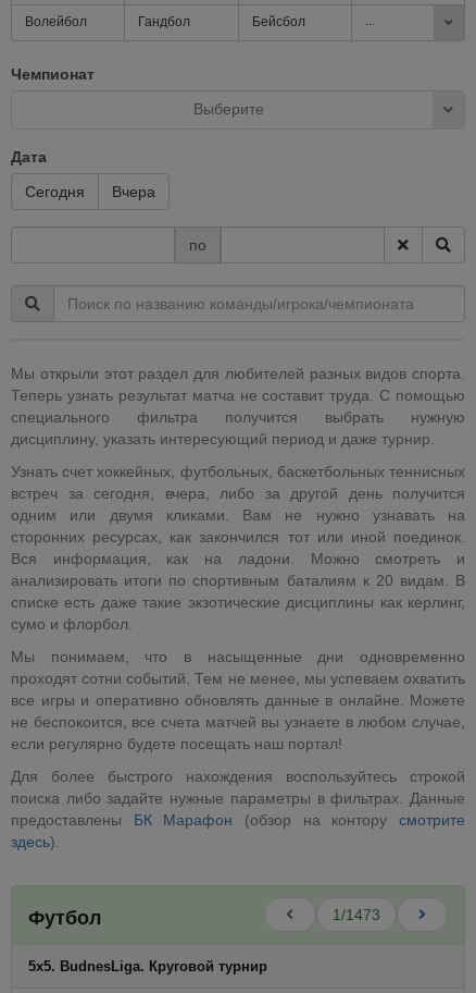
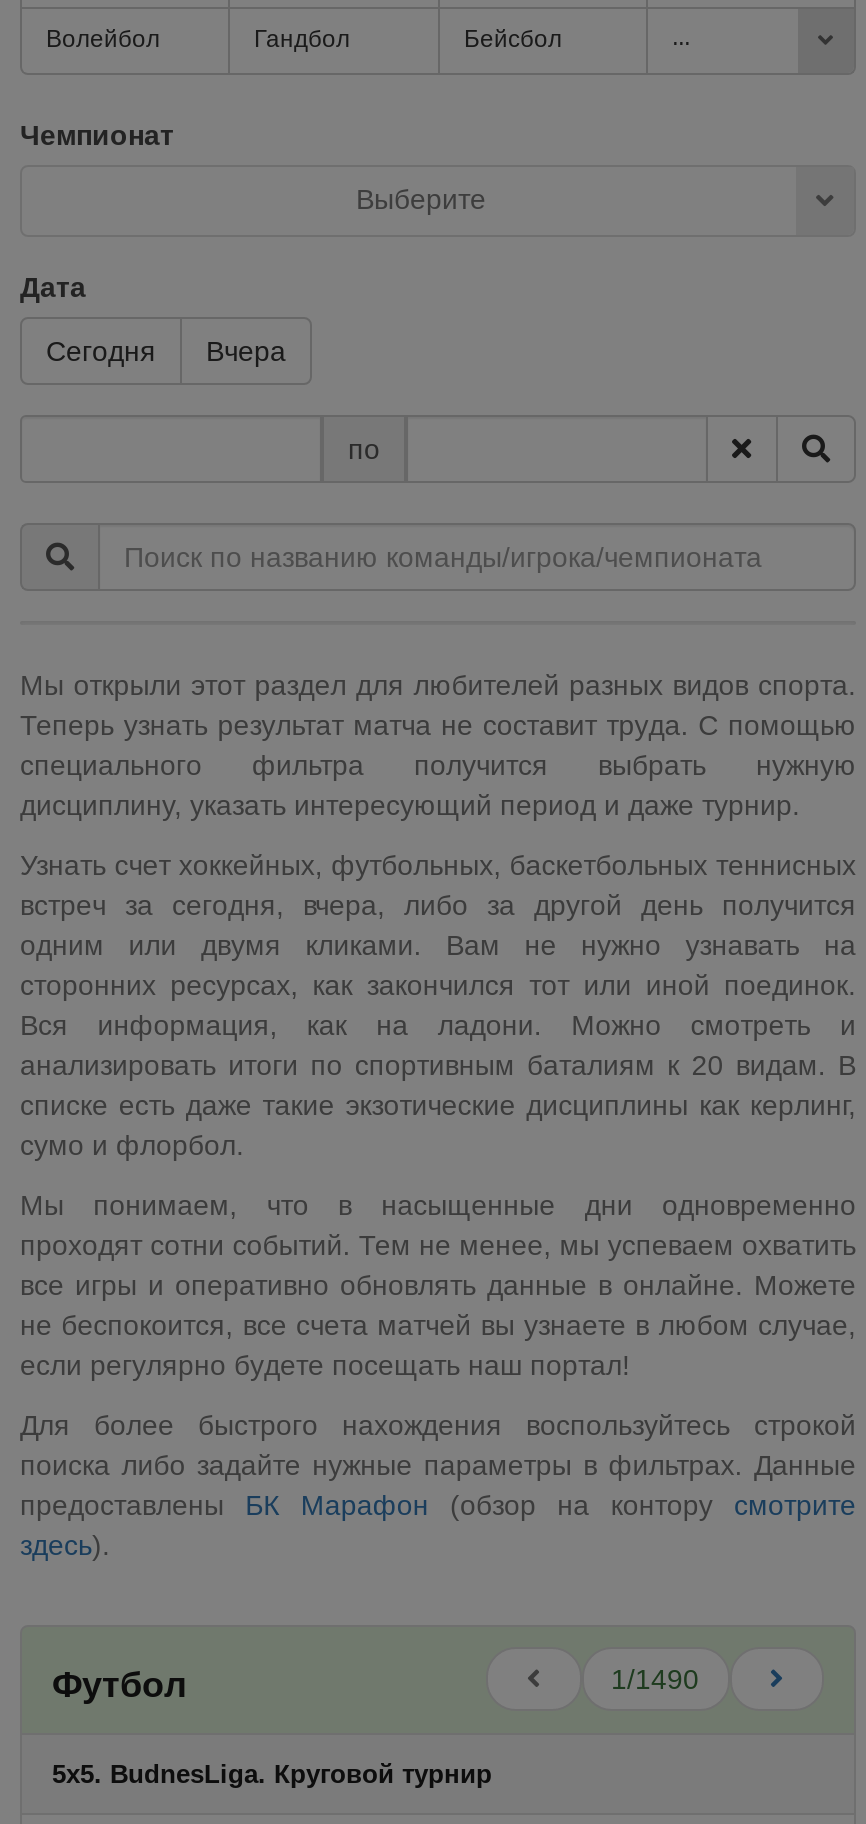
- 1/1473
+ 1/1490
